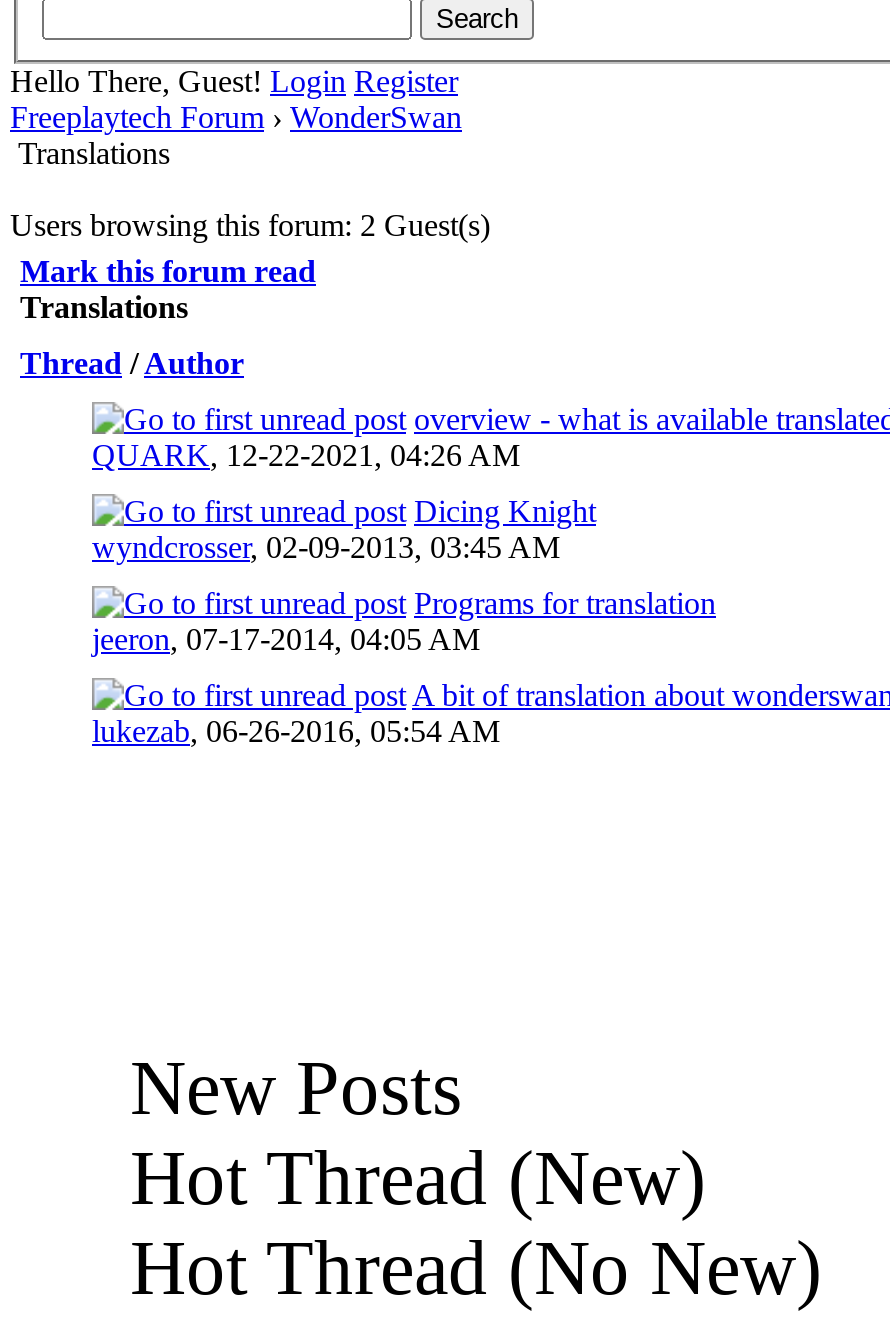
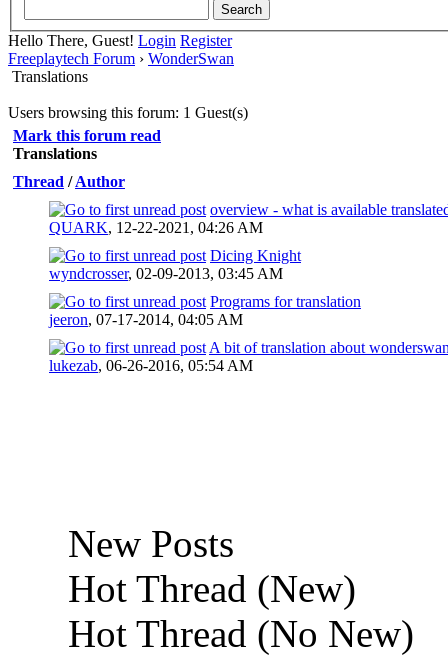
- Users browsing this forum: 2 Guest(s)
+ Users browsing this forum: 1 Guest(s)
